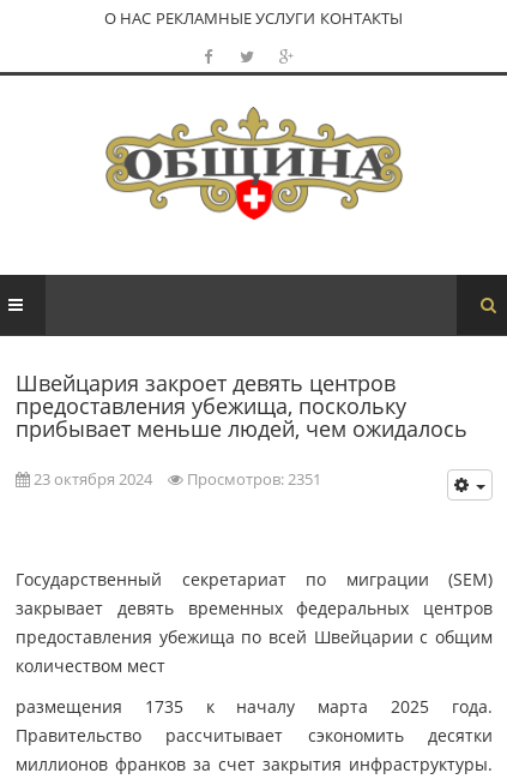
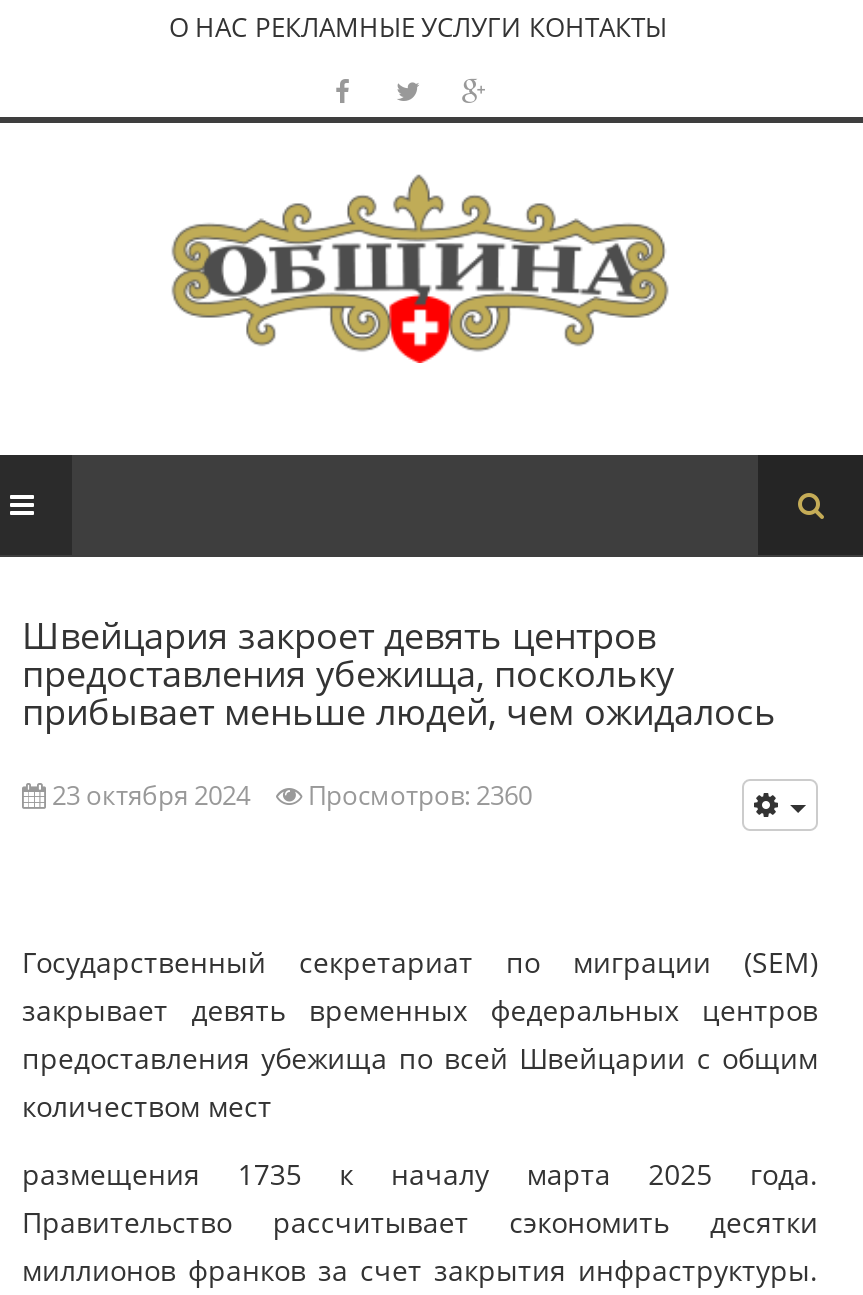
- 23 октября 2024 Просмотров: 2351
+ 23 октября 2024 Просмотров: 2360
